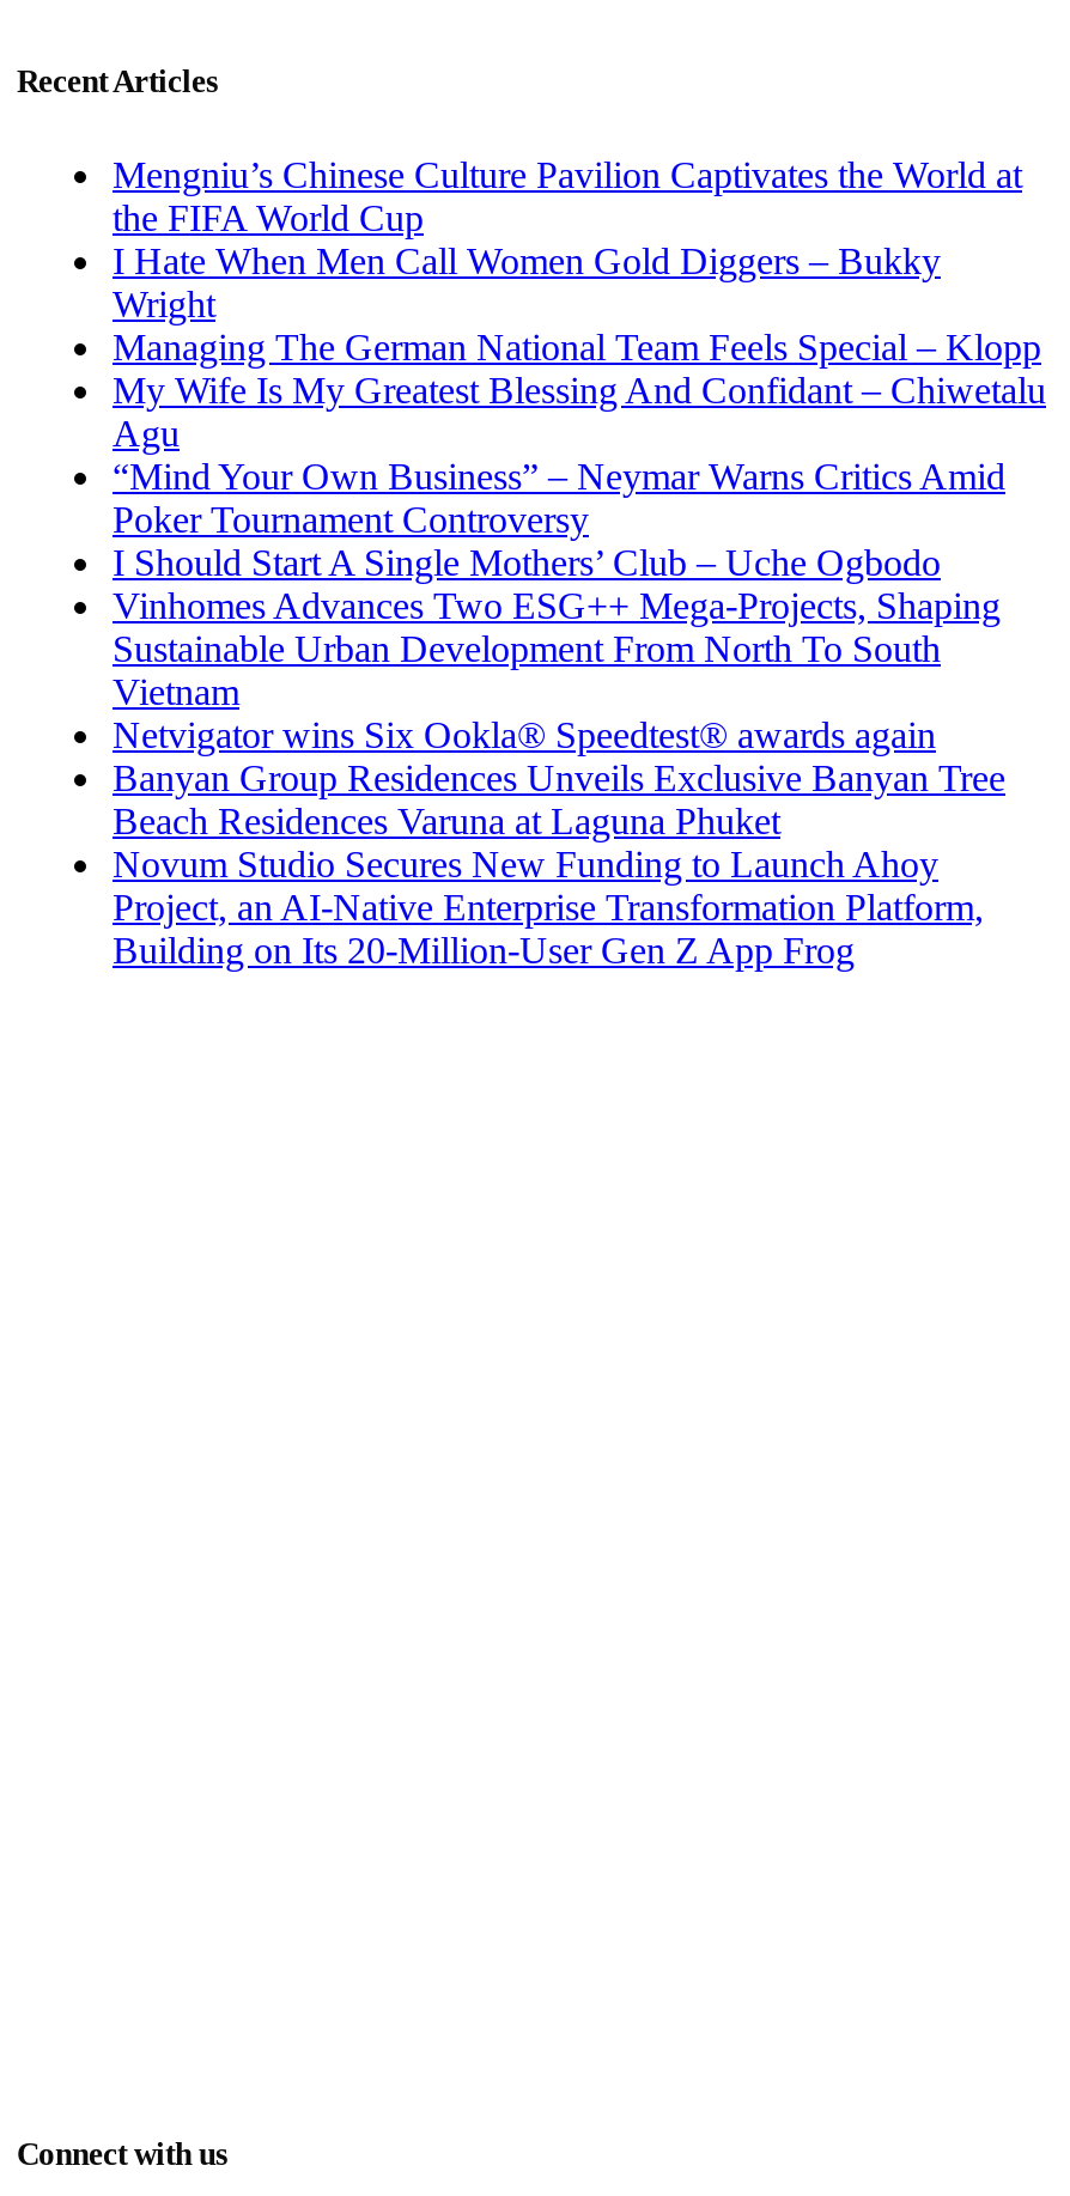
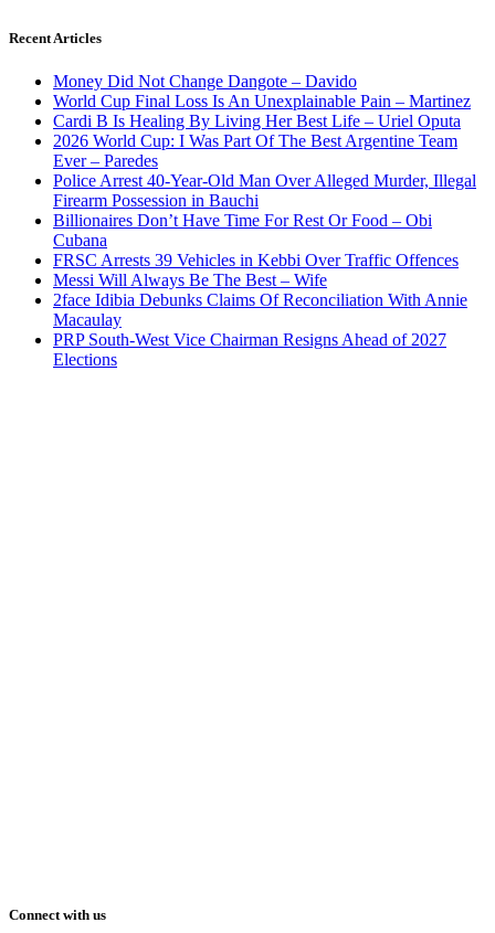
- Mengniu’s Chinese Culture Pavilion Captivates the World at
- the FIFA World Cup
- I Hate When Men Call Women Gold Diggers – Bukky
- Wright
- Managing The German National Team Feels Special – Klopp
- My Wife Is My Greatest Blessing And Confidant – Chiwetalu
- Agu
- “Mind Your Own Business” – Neymar Warns Critics Amid
- Poker Tournament Controversy
- I Should Start A Single Mothers’ Club – Uche Ogbodo
- Vinhomes Advances Two ESG++ Mega-Projects, Shaping
- Sustainable Urban Development From North To South
- Vietnam
- Netvigator wins Six Ookla® Speedtest® awards again
- Banyan Group Residences Unveils Exclusive Banyan Tree
- Beach Residences Varuna at Laguna Phuket
- Novum Studio Secures New Funding to Launch Ahoy
- Project, an AI-Native Enterprise Transformation Platform,
- Building on Its 20-Million-User Gen Z App Frog
+ Money Did Not Change Dangote – Davido
+ World Cup Final Loss Is An Unexplainable Pain – Martinez
+ Cardi B Is Healing By Living Her Best Life – Uriel Oputa
+ 2026 World Cup: I Was Part Of The Best Argentine Team
+ Ever – Paredes
+ Police Arrest 40-Year-Old Man Over Alleged Murder, Illegal
+ Firearm Possession in Bauchi
+ Billionaires Don’t Have Time For Rest Or Food – Obi
+ Cubana
+ FRSC Arrests 39 Vehicles in Kebbi Over Traffic Offences
+ Messi Will Always Be The Best – Wife
+ 2face Idibia Debunks Claims Of Reconciliation With Annie
+ Macaulay
+ PRP South-West Vice Chairman Resigns Ahead of 2027
+ Elections
